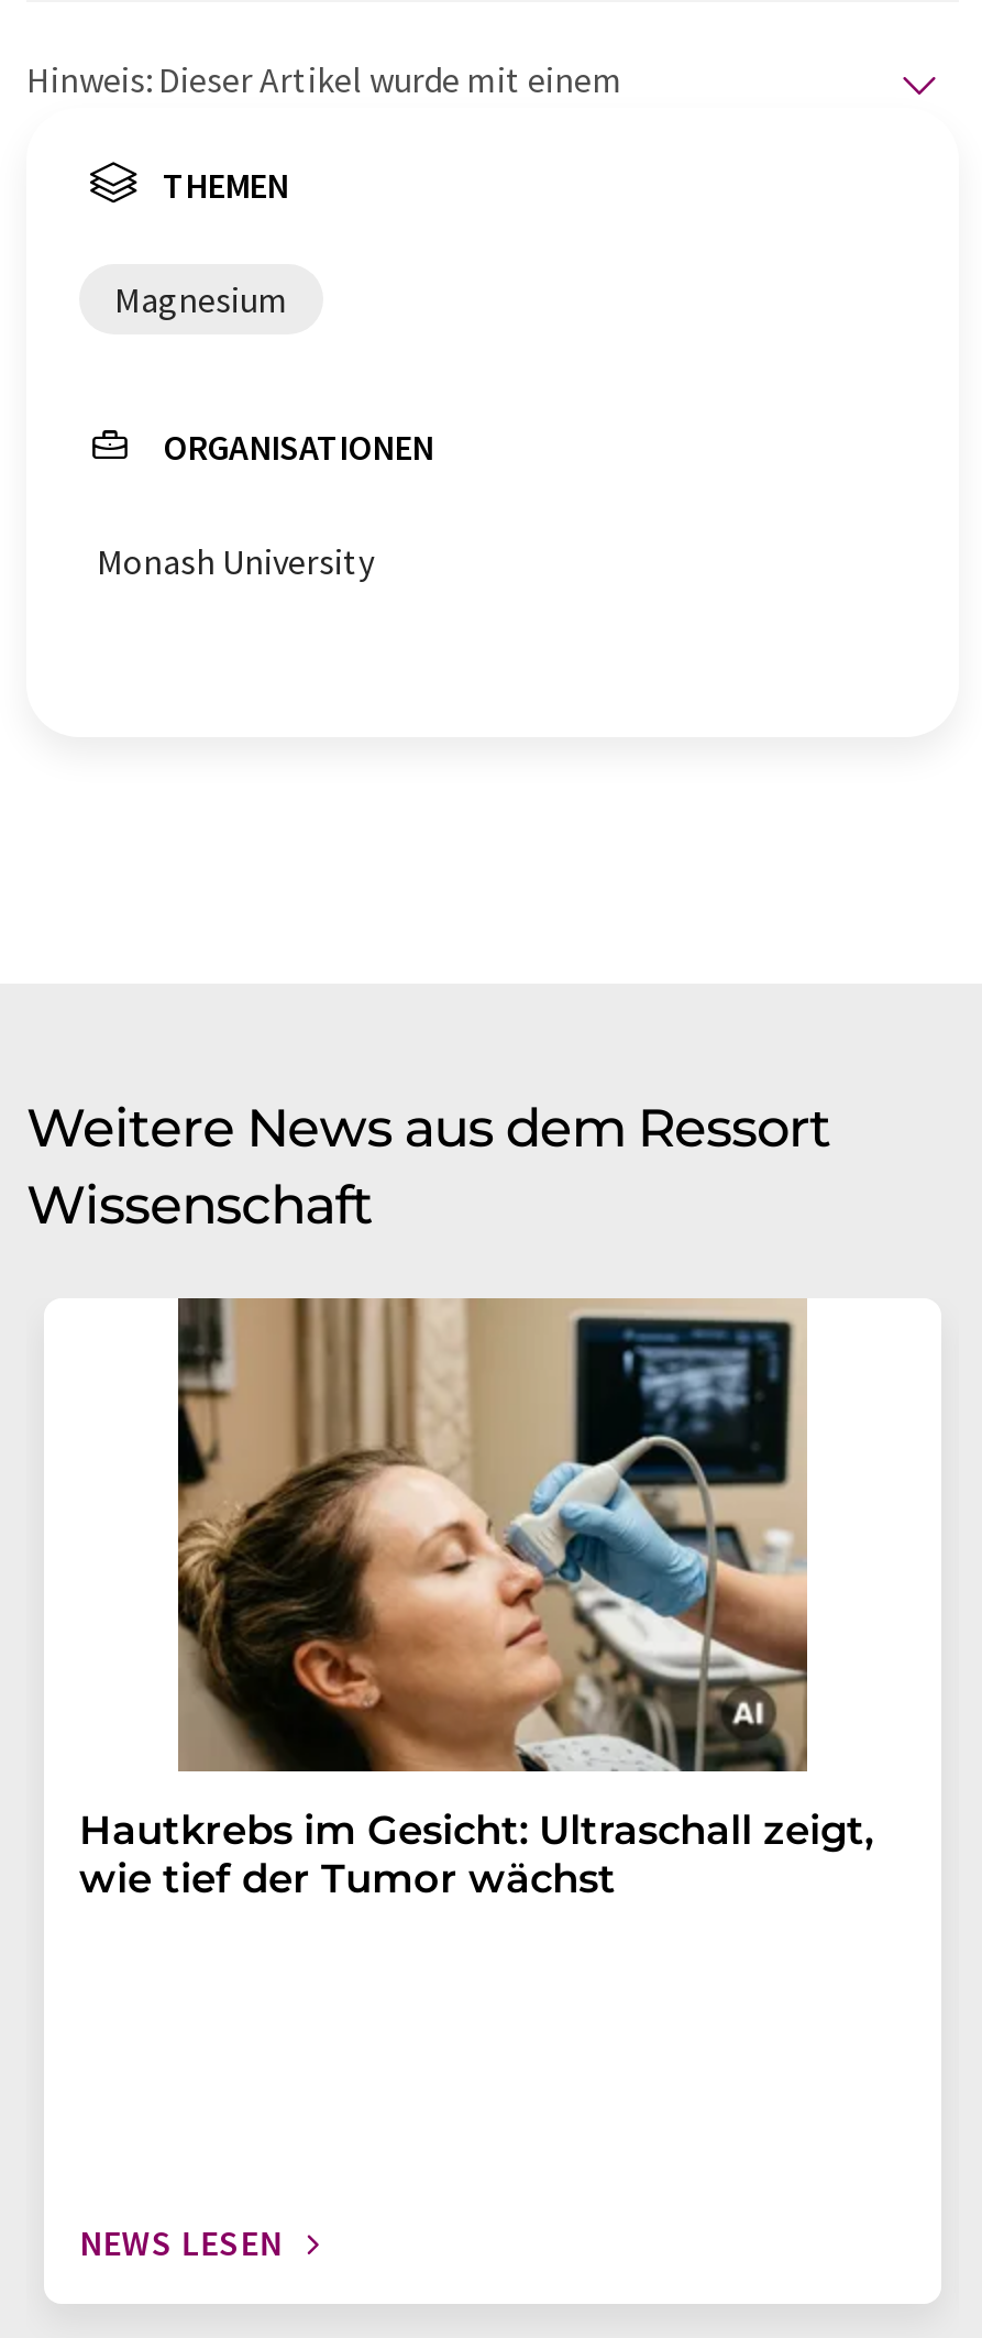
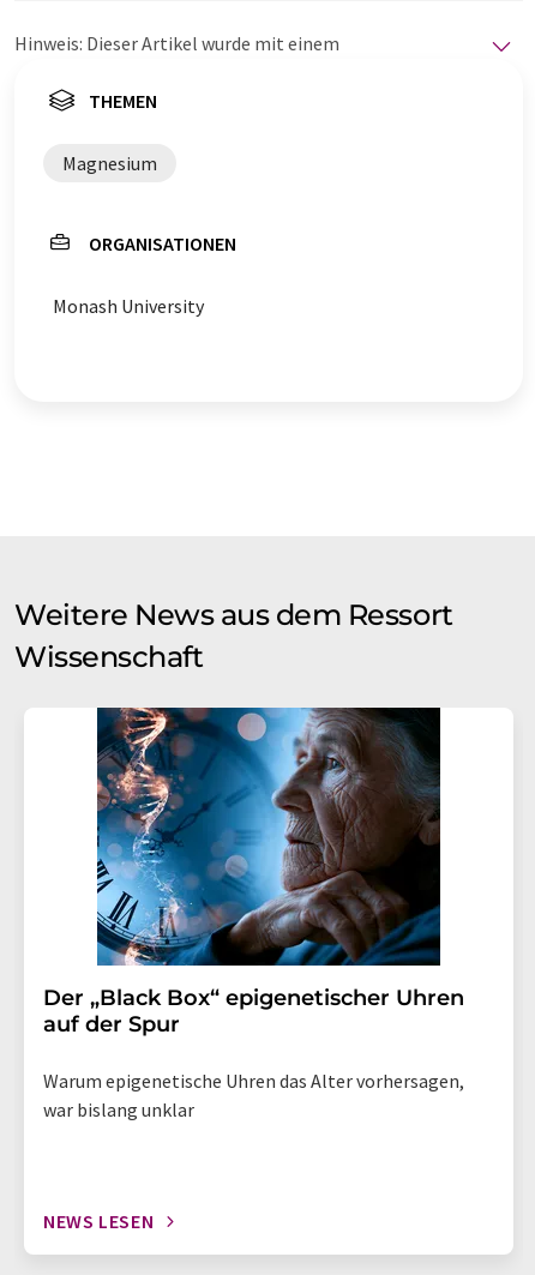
- [image]
- Hautkrebs im Gesicht: Ultraschall zeigt,
- wie tief der Tumor wächst
+ [image]
+ Der „Black Box“ epigenetischer Uhren
+ auf der Spur
+ Warum epigenetische Uhren das Alter vorhersagen,
+ war bislang unklar
